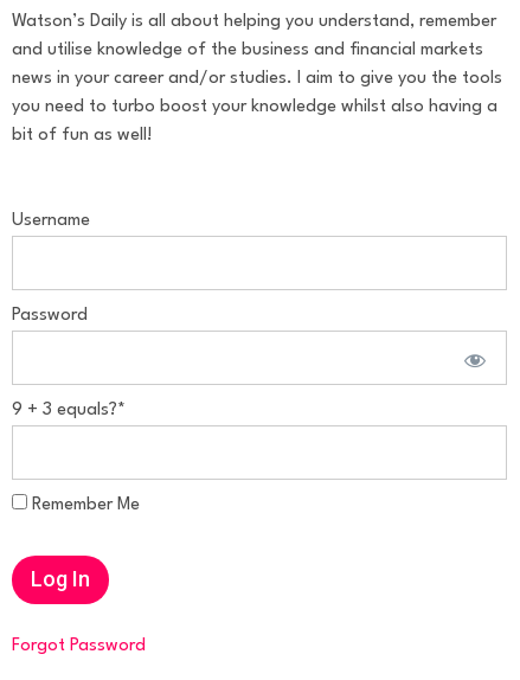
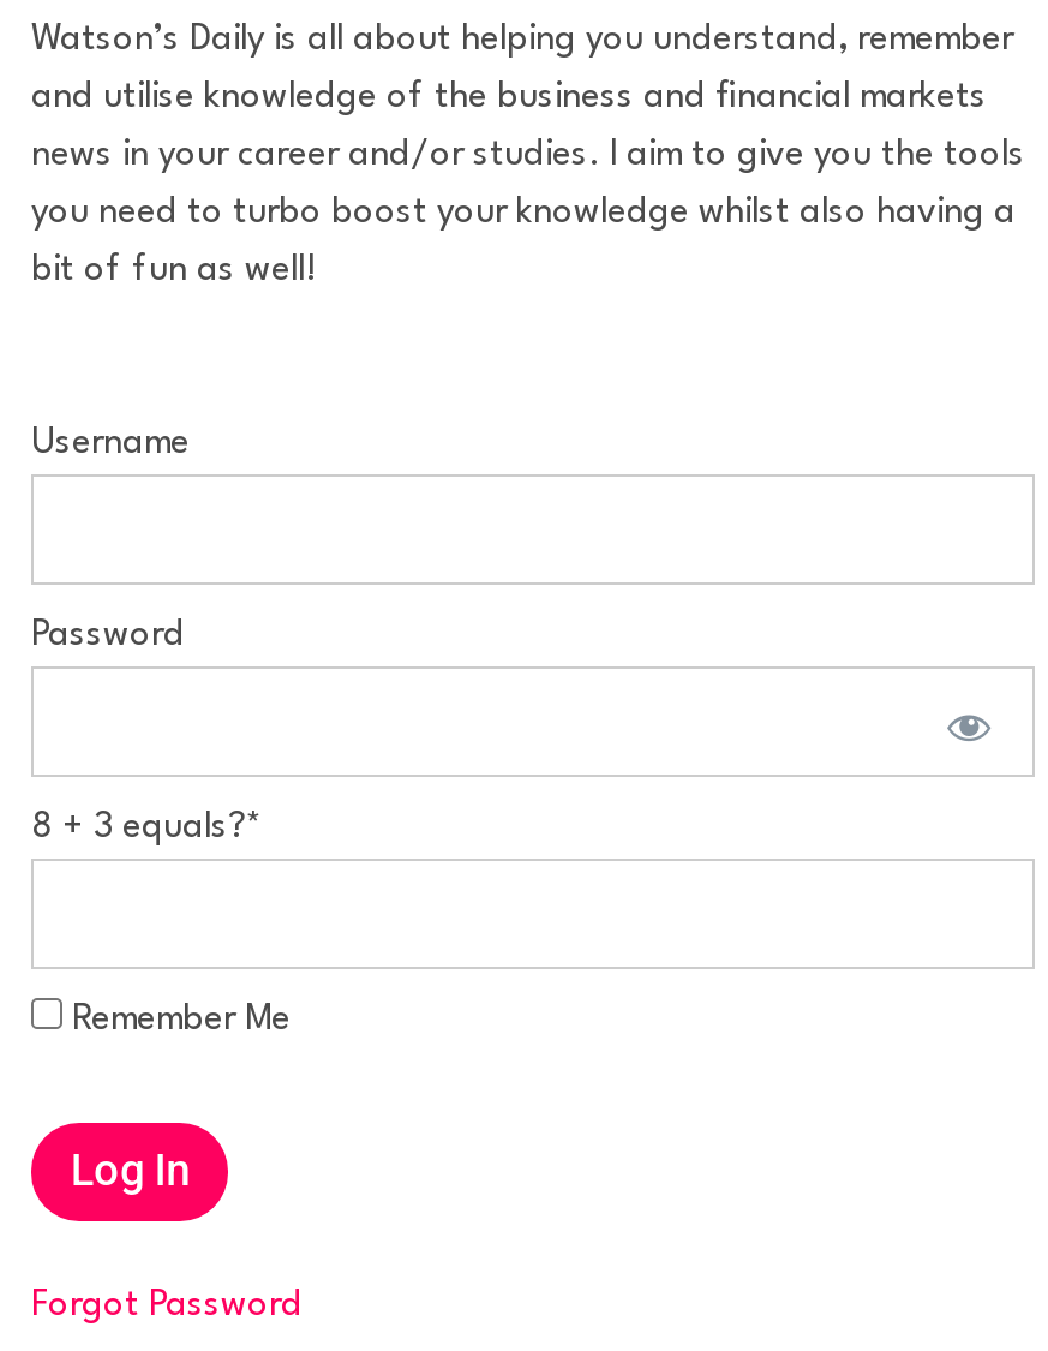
- 9 + 3 equals?*
+ 8 + 3 equals?*
